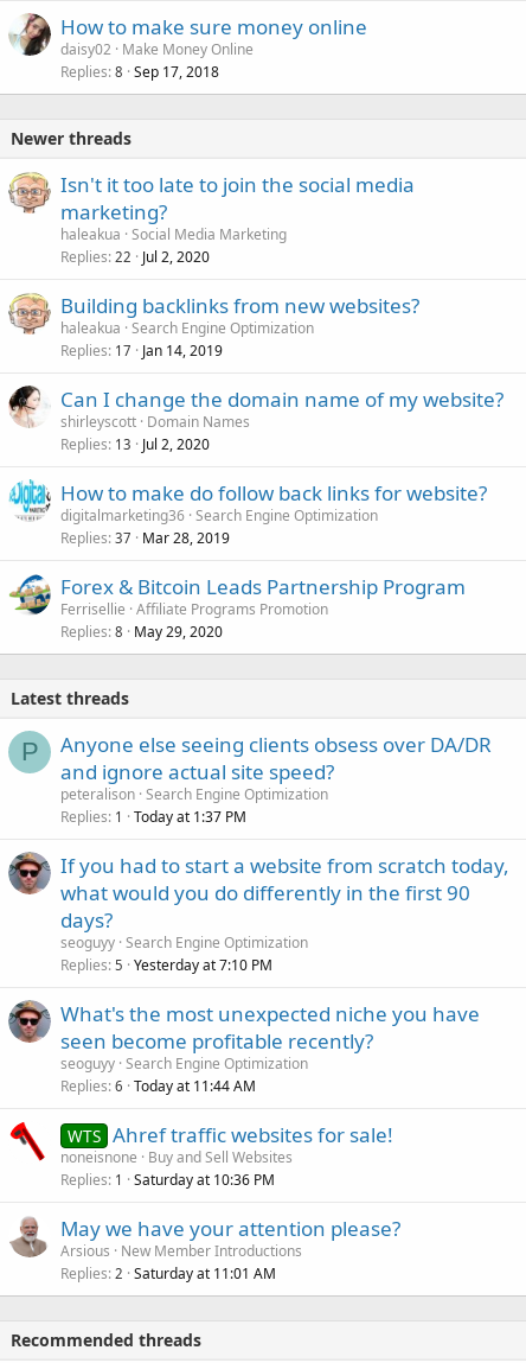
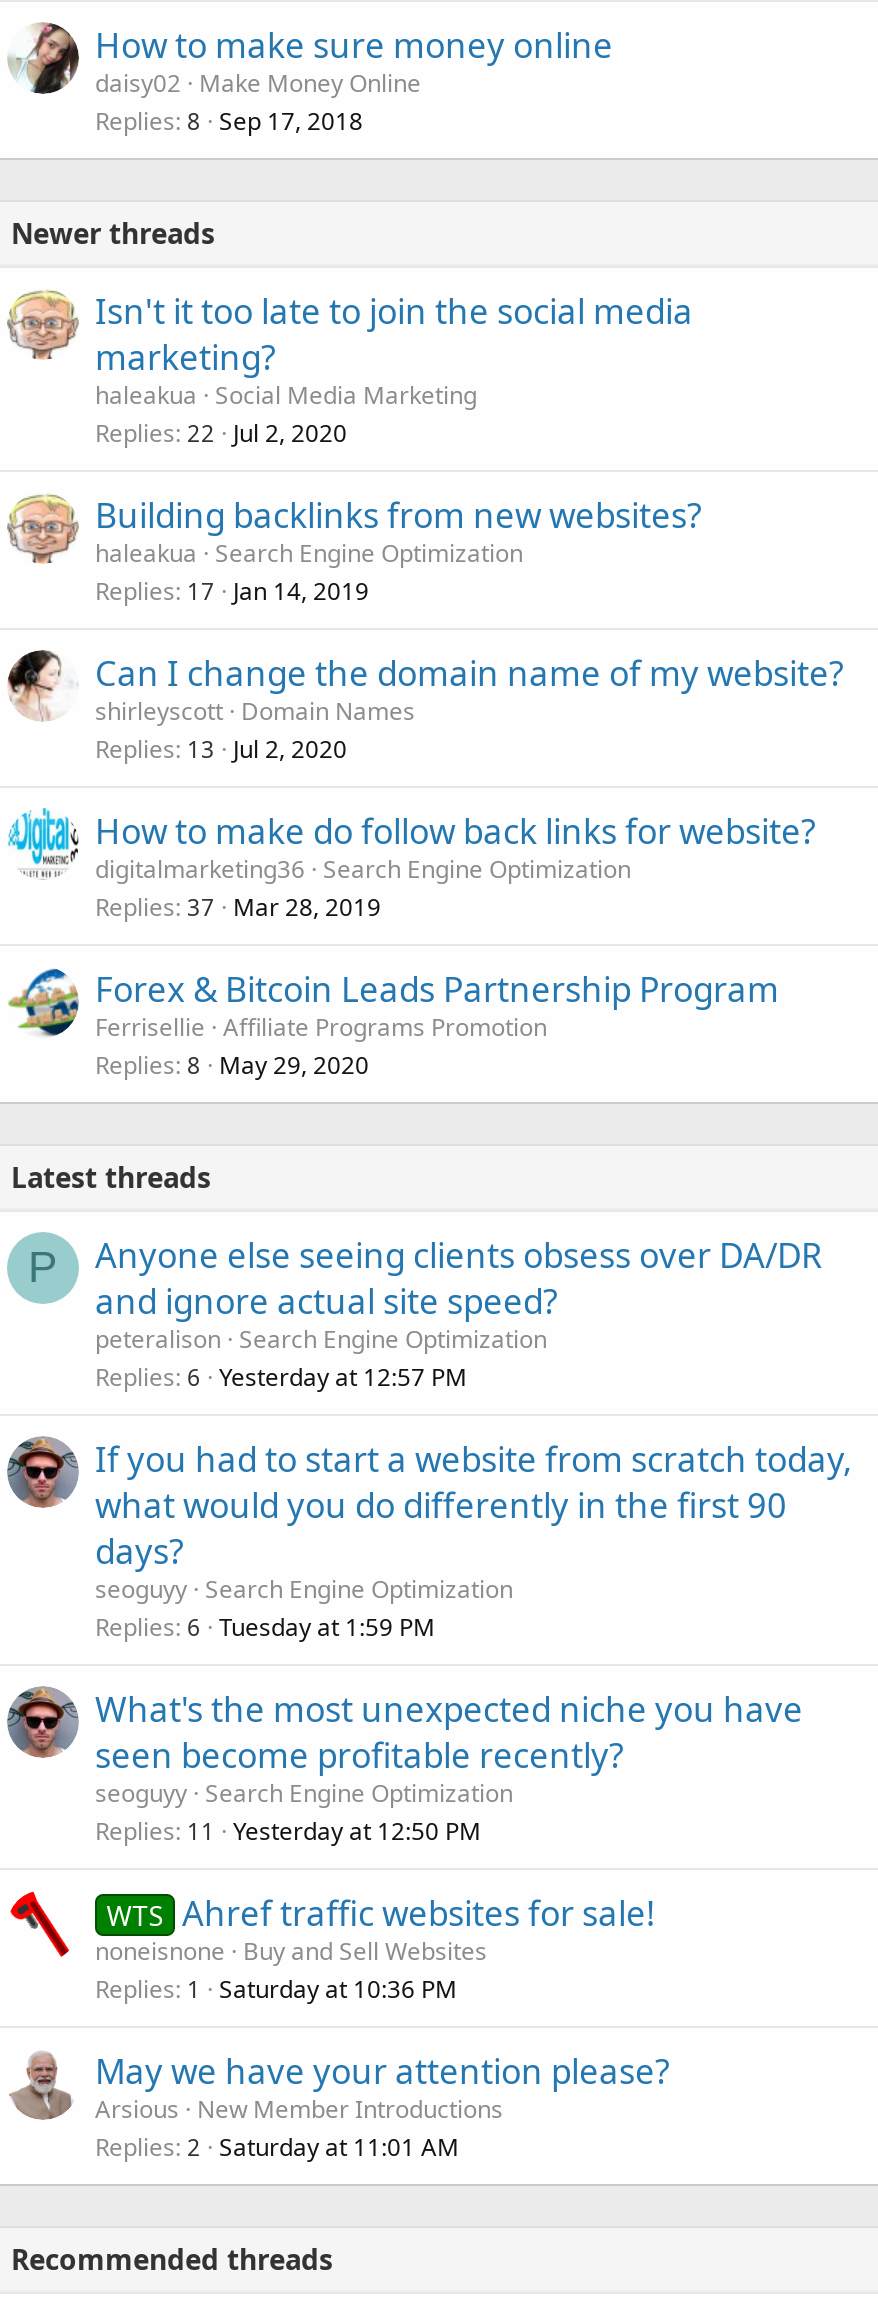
- Replies 1 Today at 1:37 PM
+ Replies 6 Yesterday at 12:57 PM

- Replies 5 Yesterday at 7:10 PM
+ Replies 6 Tuesday at 1:59 PM

- Replies 6 Today at 11:44 AM
+ Replies 11 Yesterday at 12:50 PM
